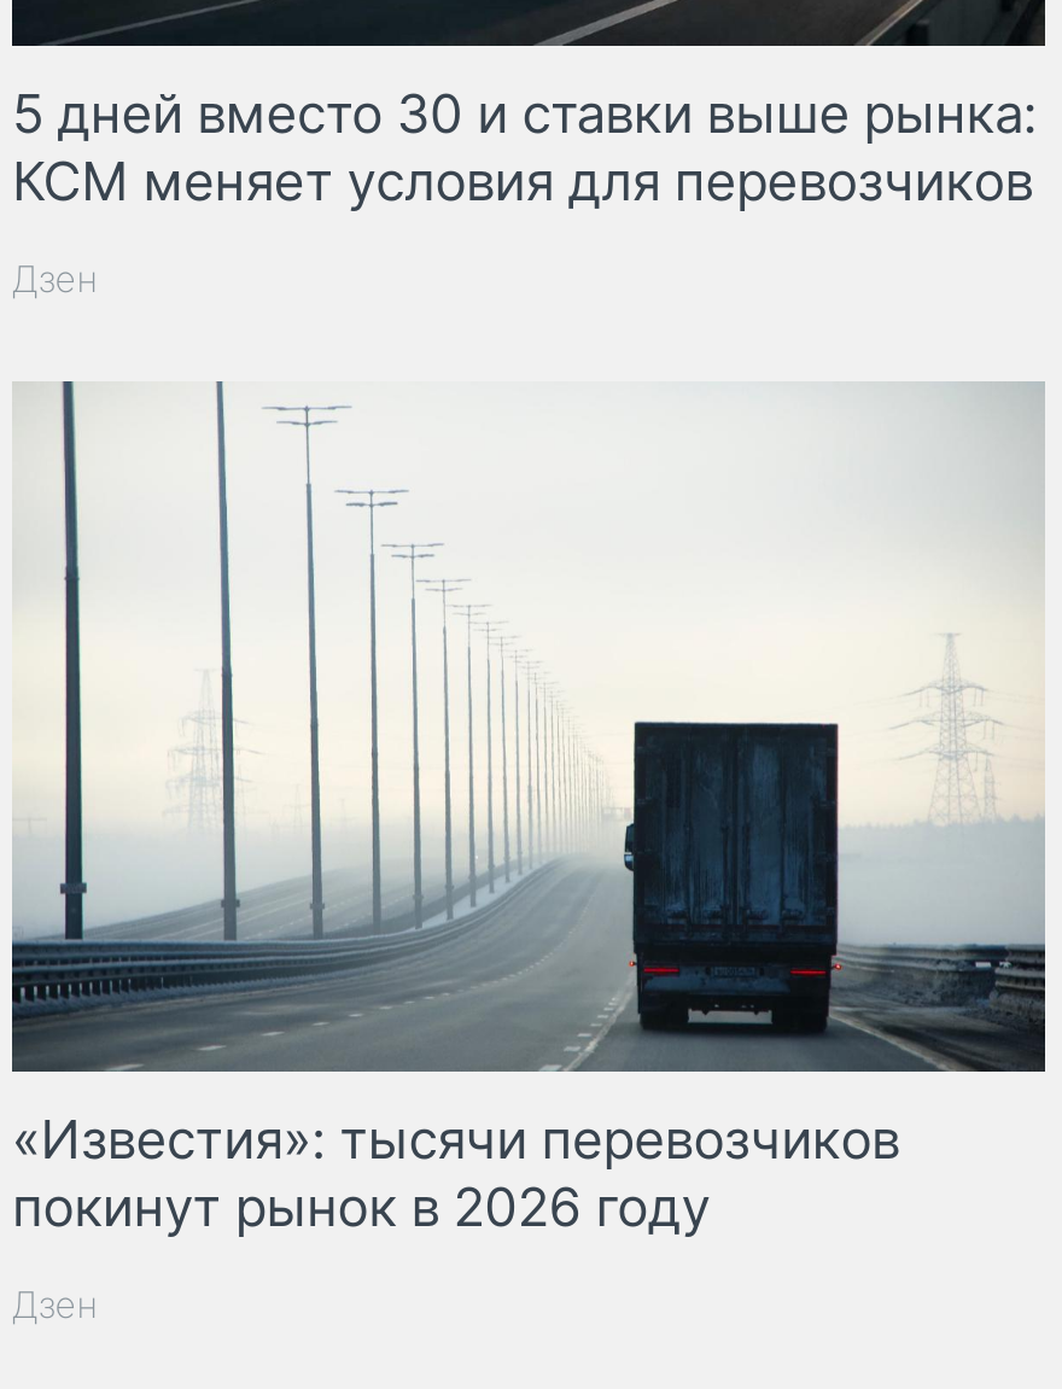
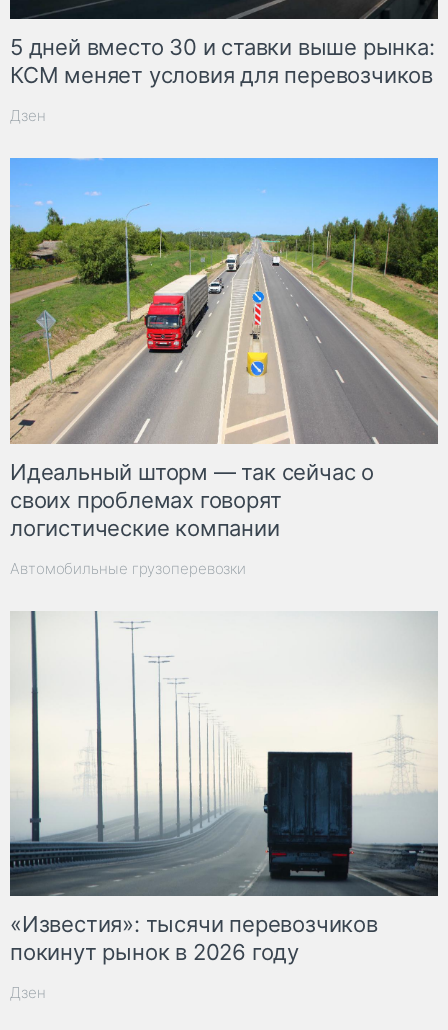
+ [image]
+ Идеальный шторм — так сейчас о
+ своих проблемах говорят
+ логистические компании
+ Автомобильные грузоперевозки
